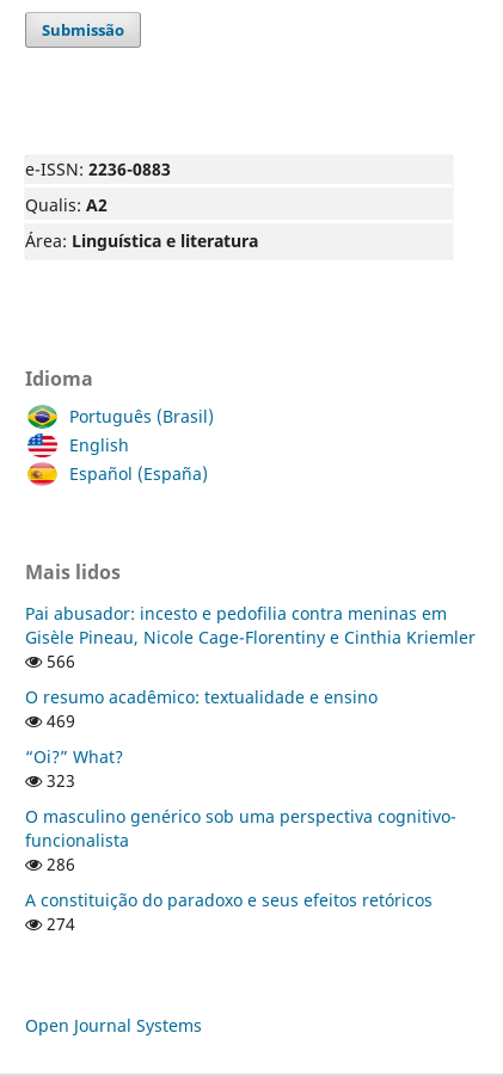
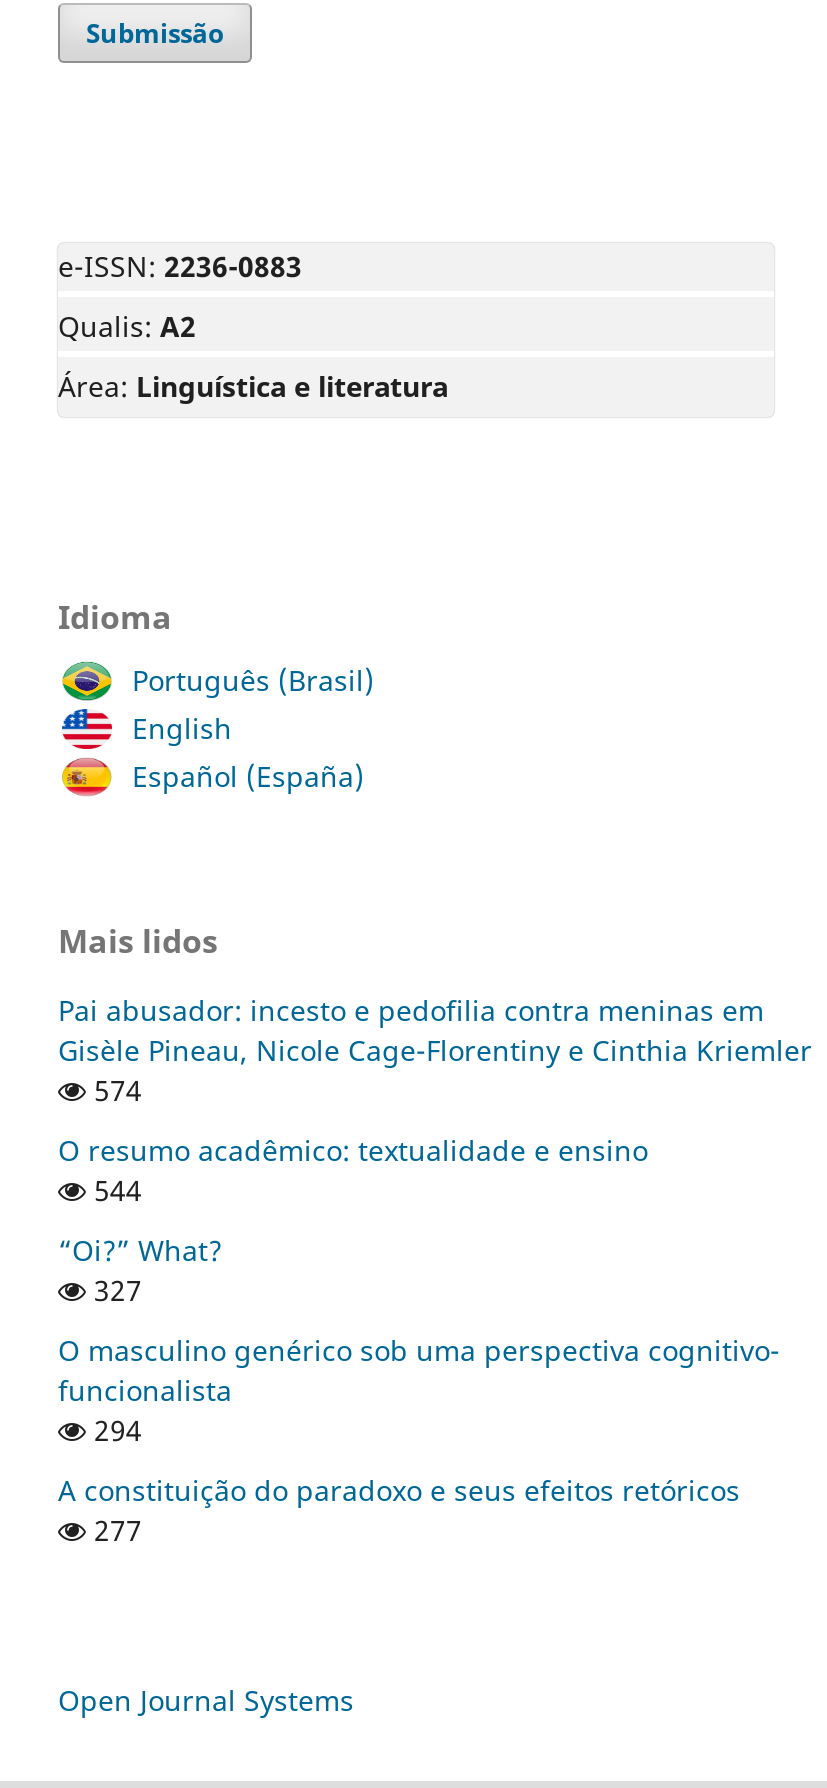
- 566
+ 574

- 469
+ 544

- 323
+ 327

- 286
+ 294

- 274
+ 277
